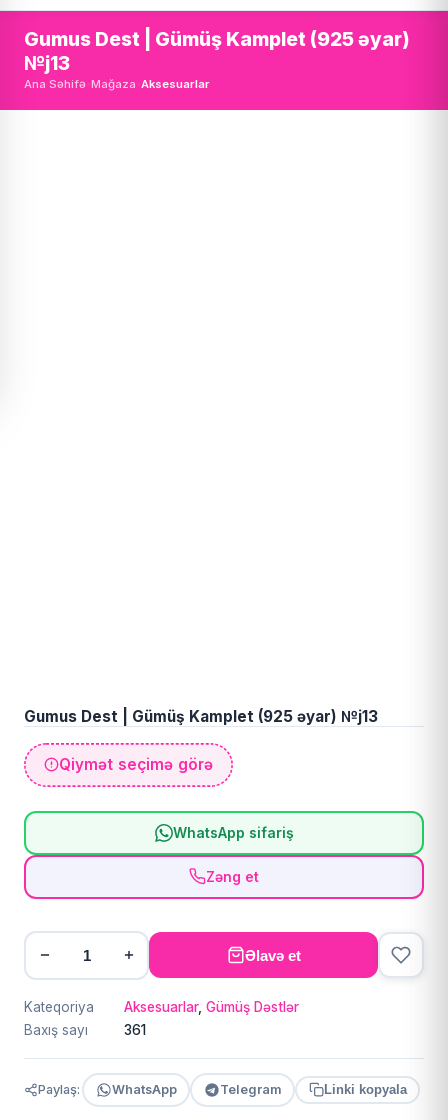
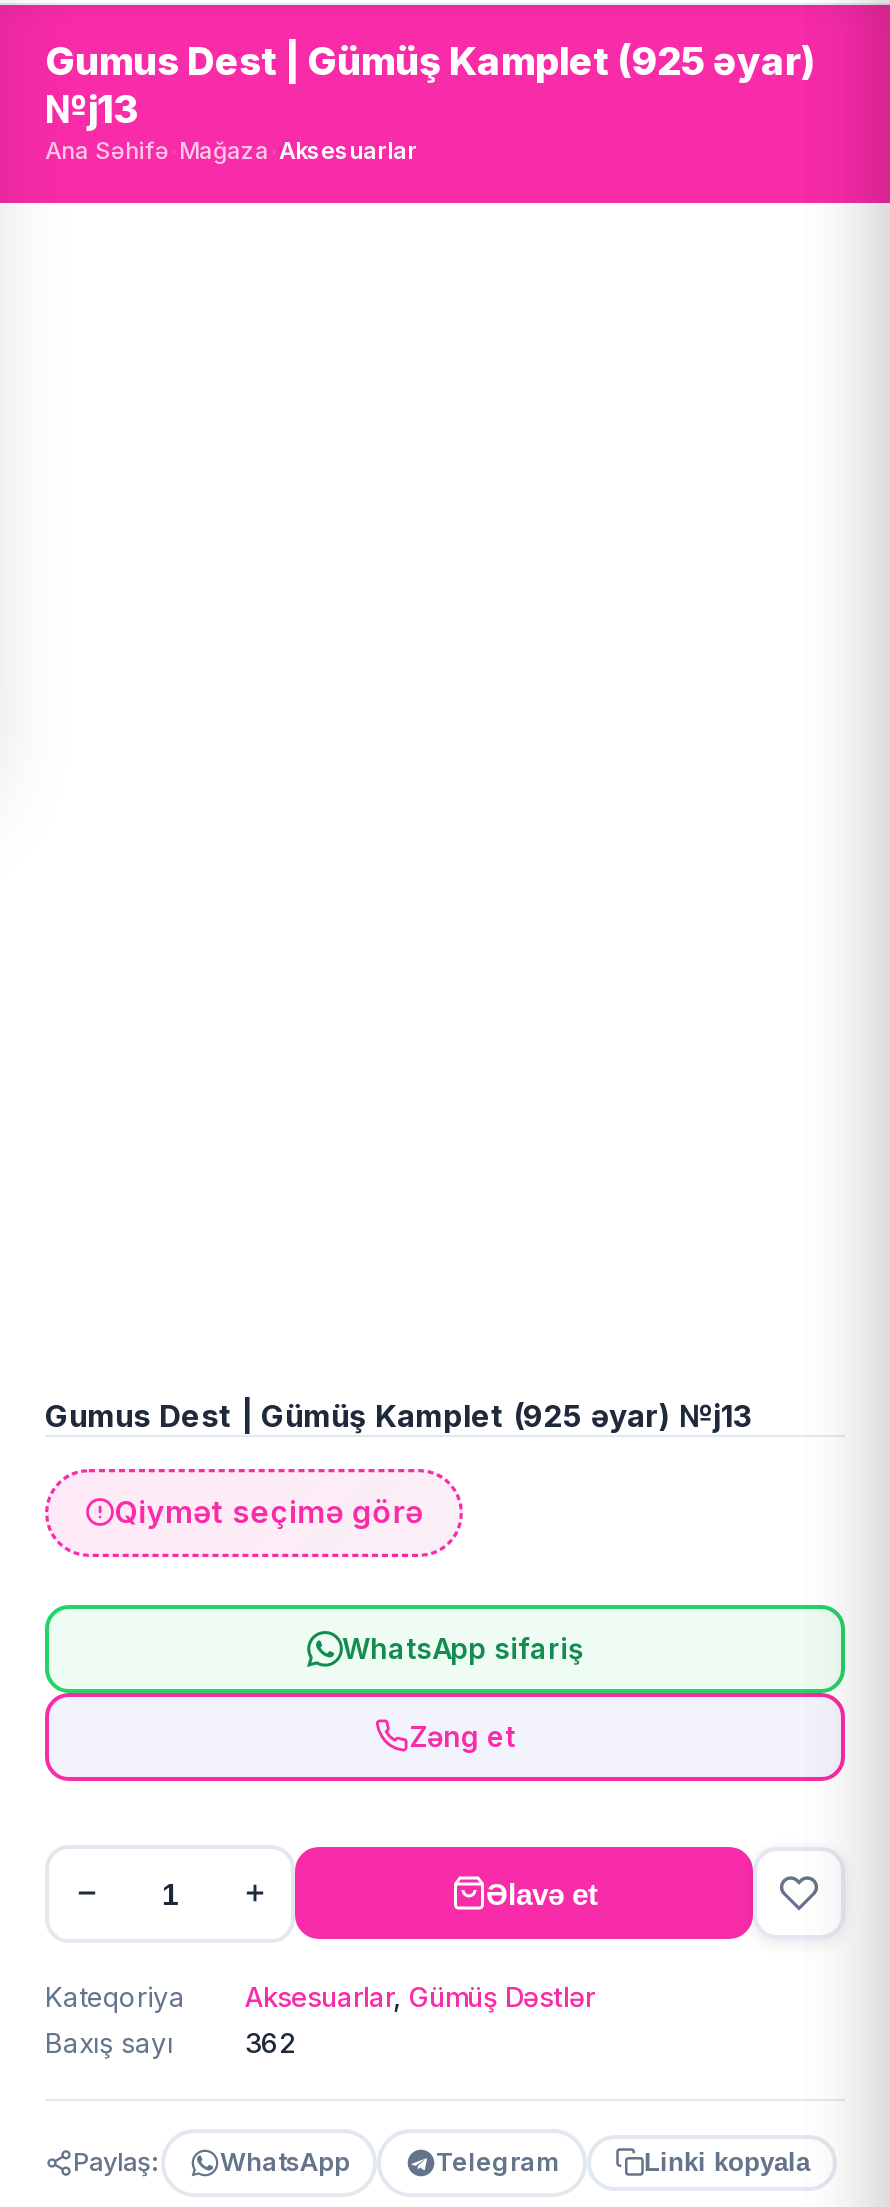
- 361
+ 362
